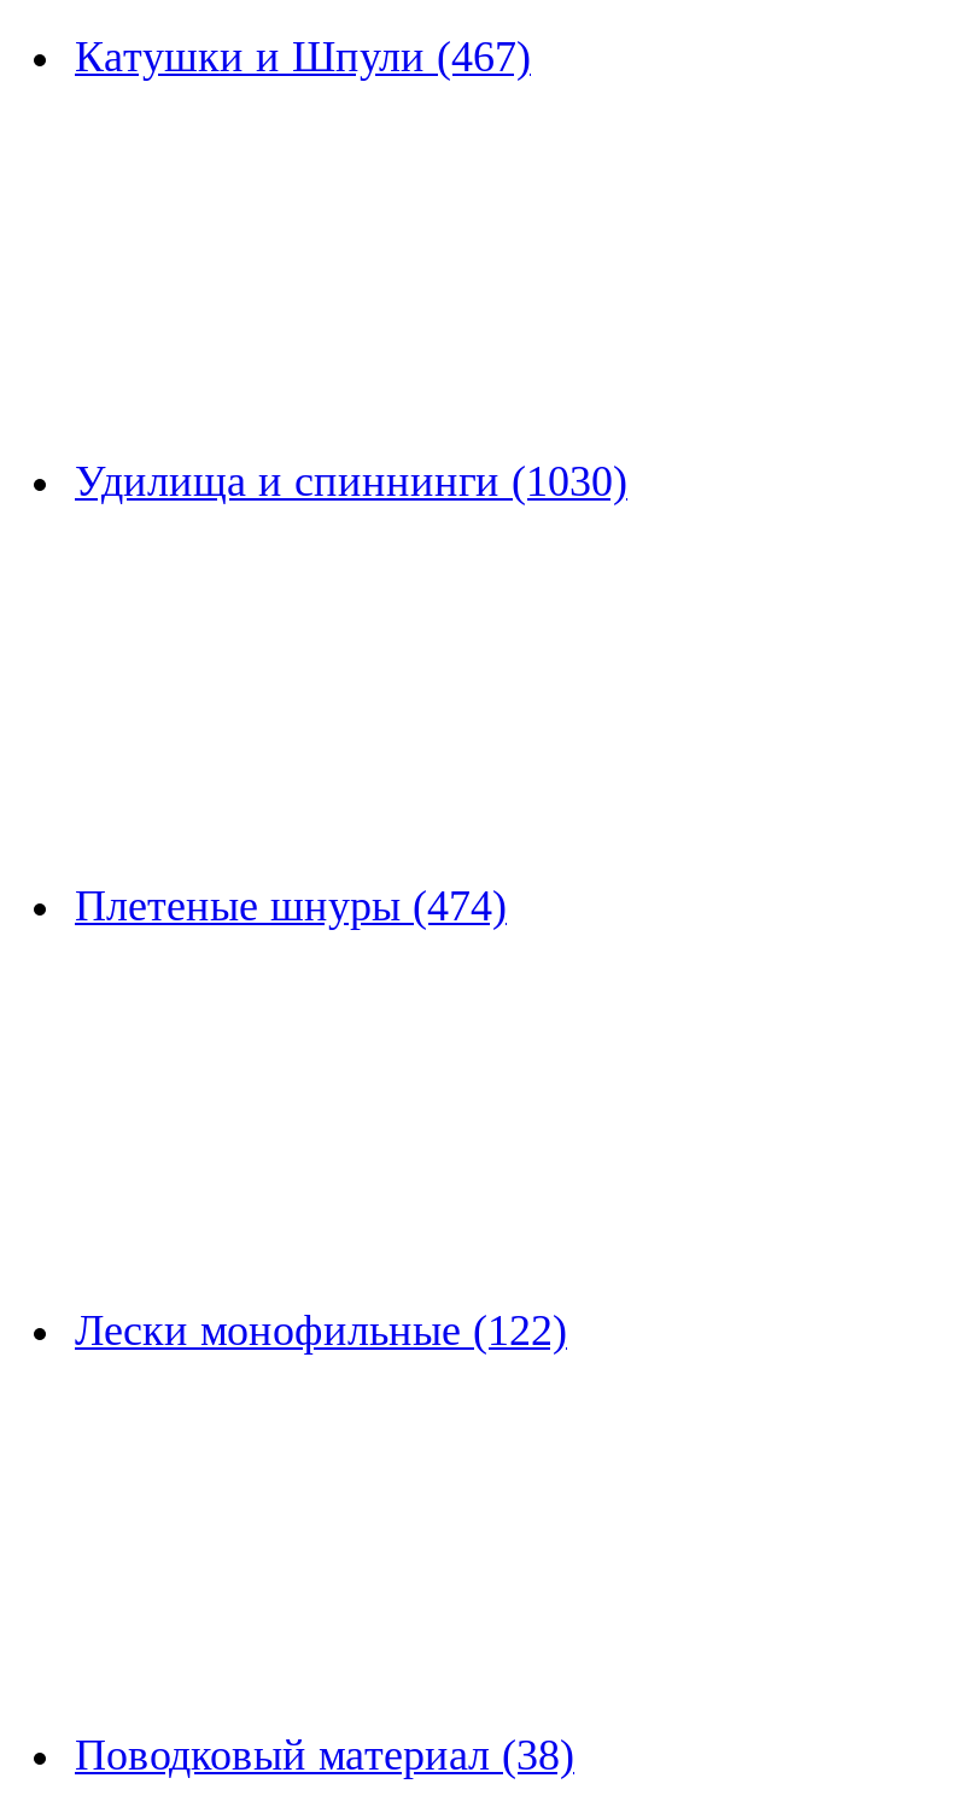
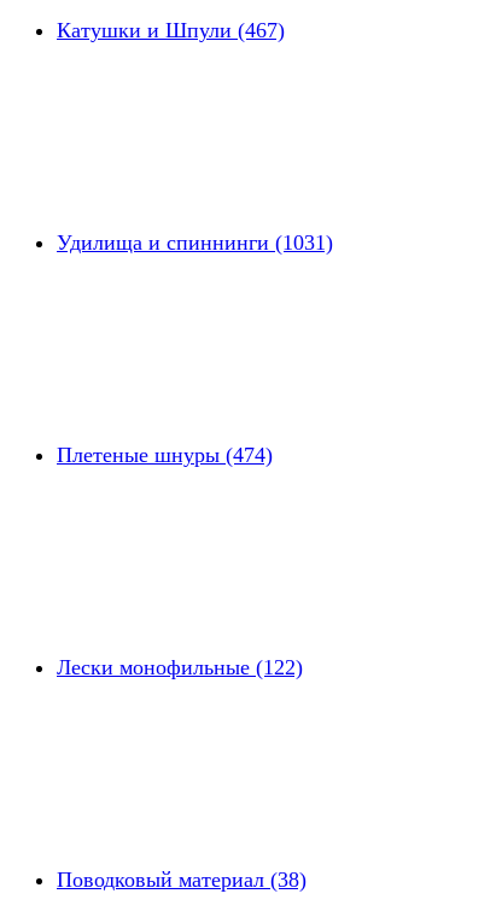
- Удилища и спиннинги (1030)
+ Удилища и спиннинги (1031)
